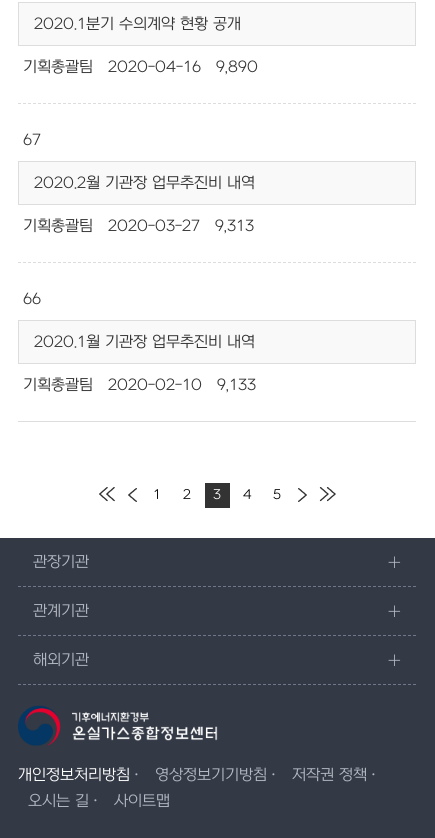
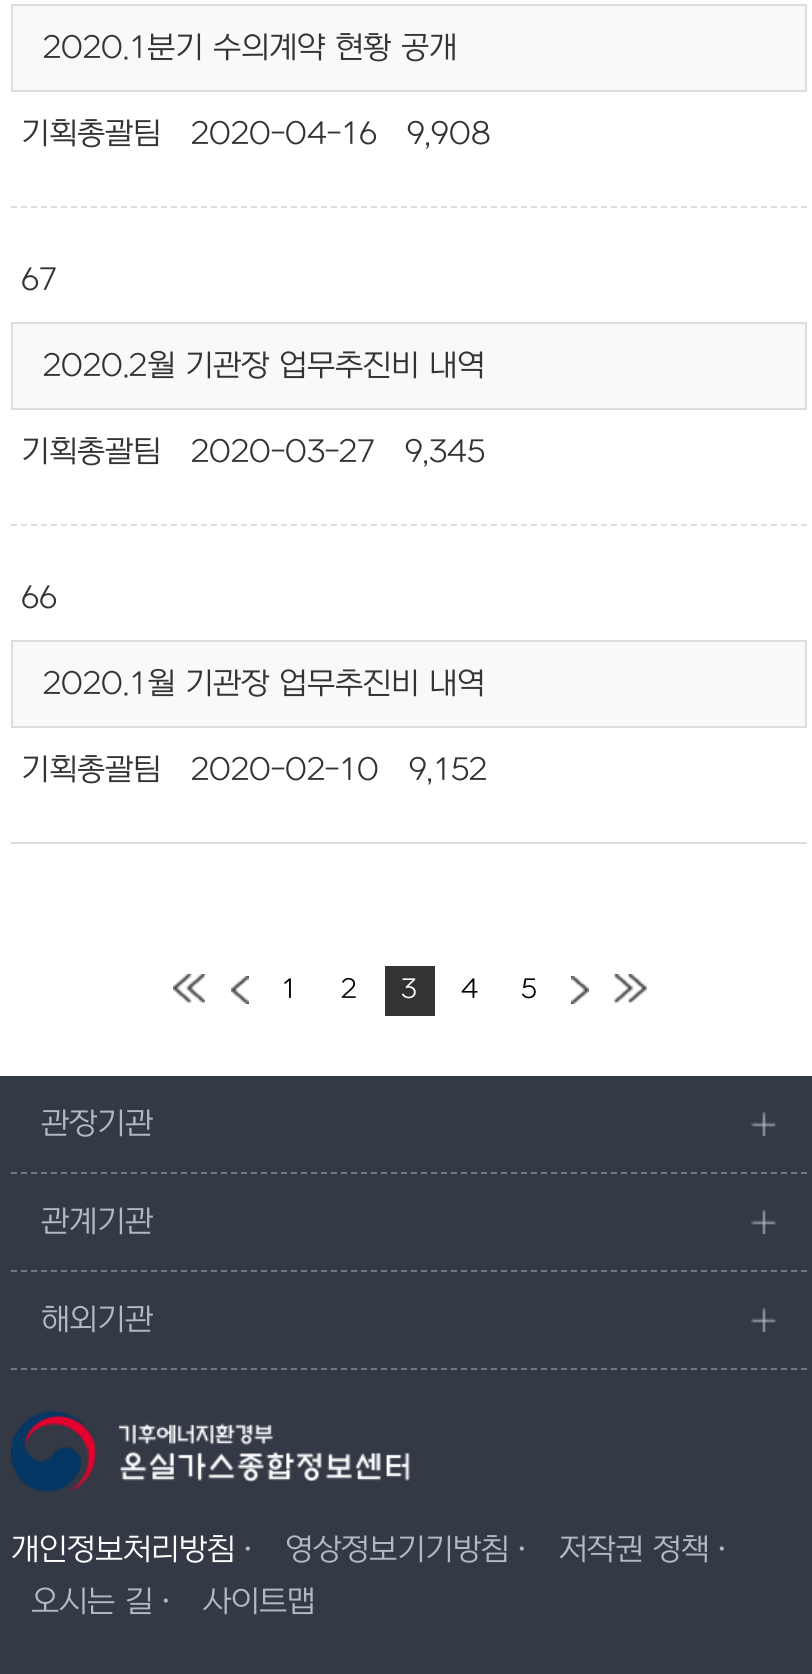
- 기획총괄팀 2020-04-16 9,890
+ 기획총괄팀 2020-04-16 9,908

- 기획총괄팀 2020-03-27 9,313
+ 기획총괄팀 2020-03-27 9,345

- 기획총괄팀 2020-02-10 9,133
+ 기획총괄팀 2020-02-10 9,152
